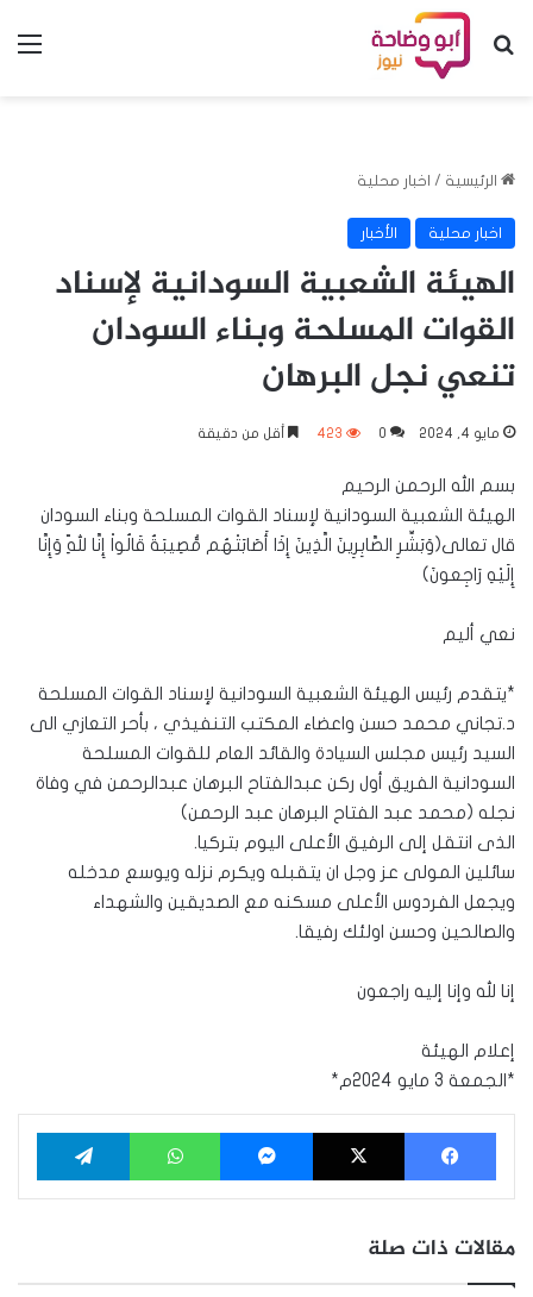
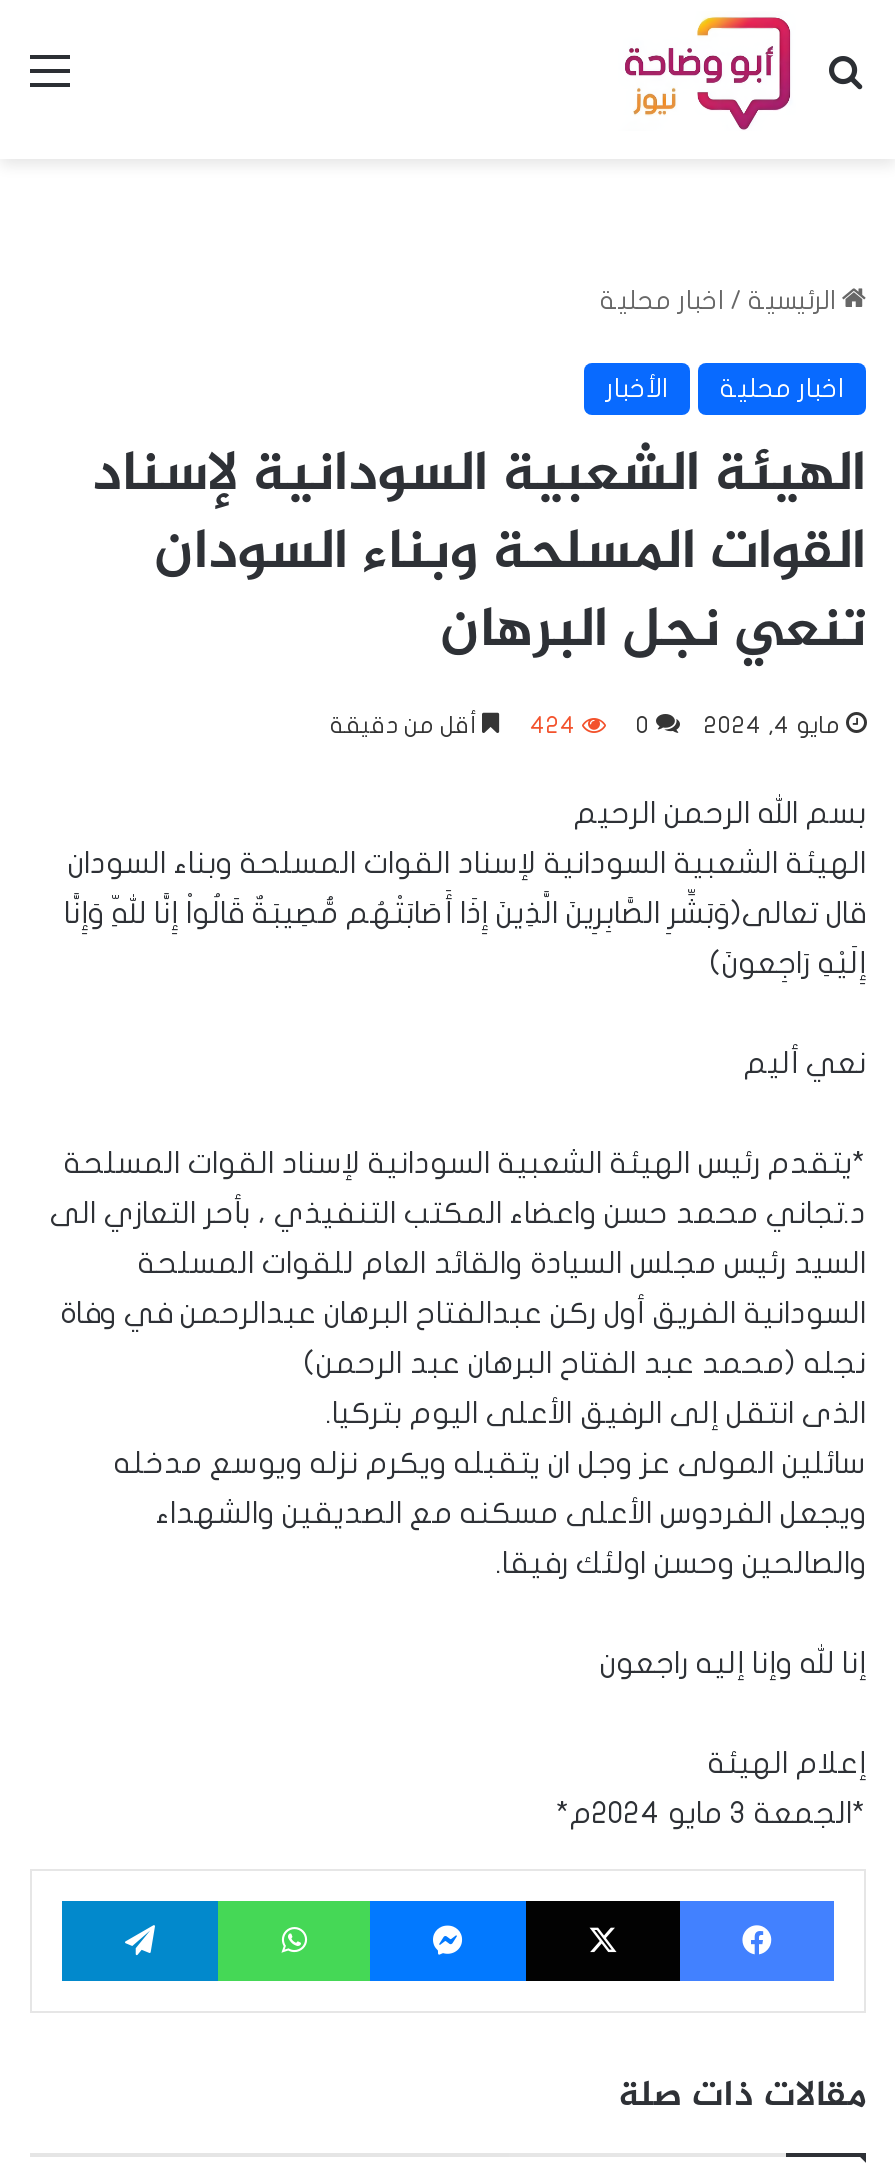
- 423
+ 424
